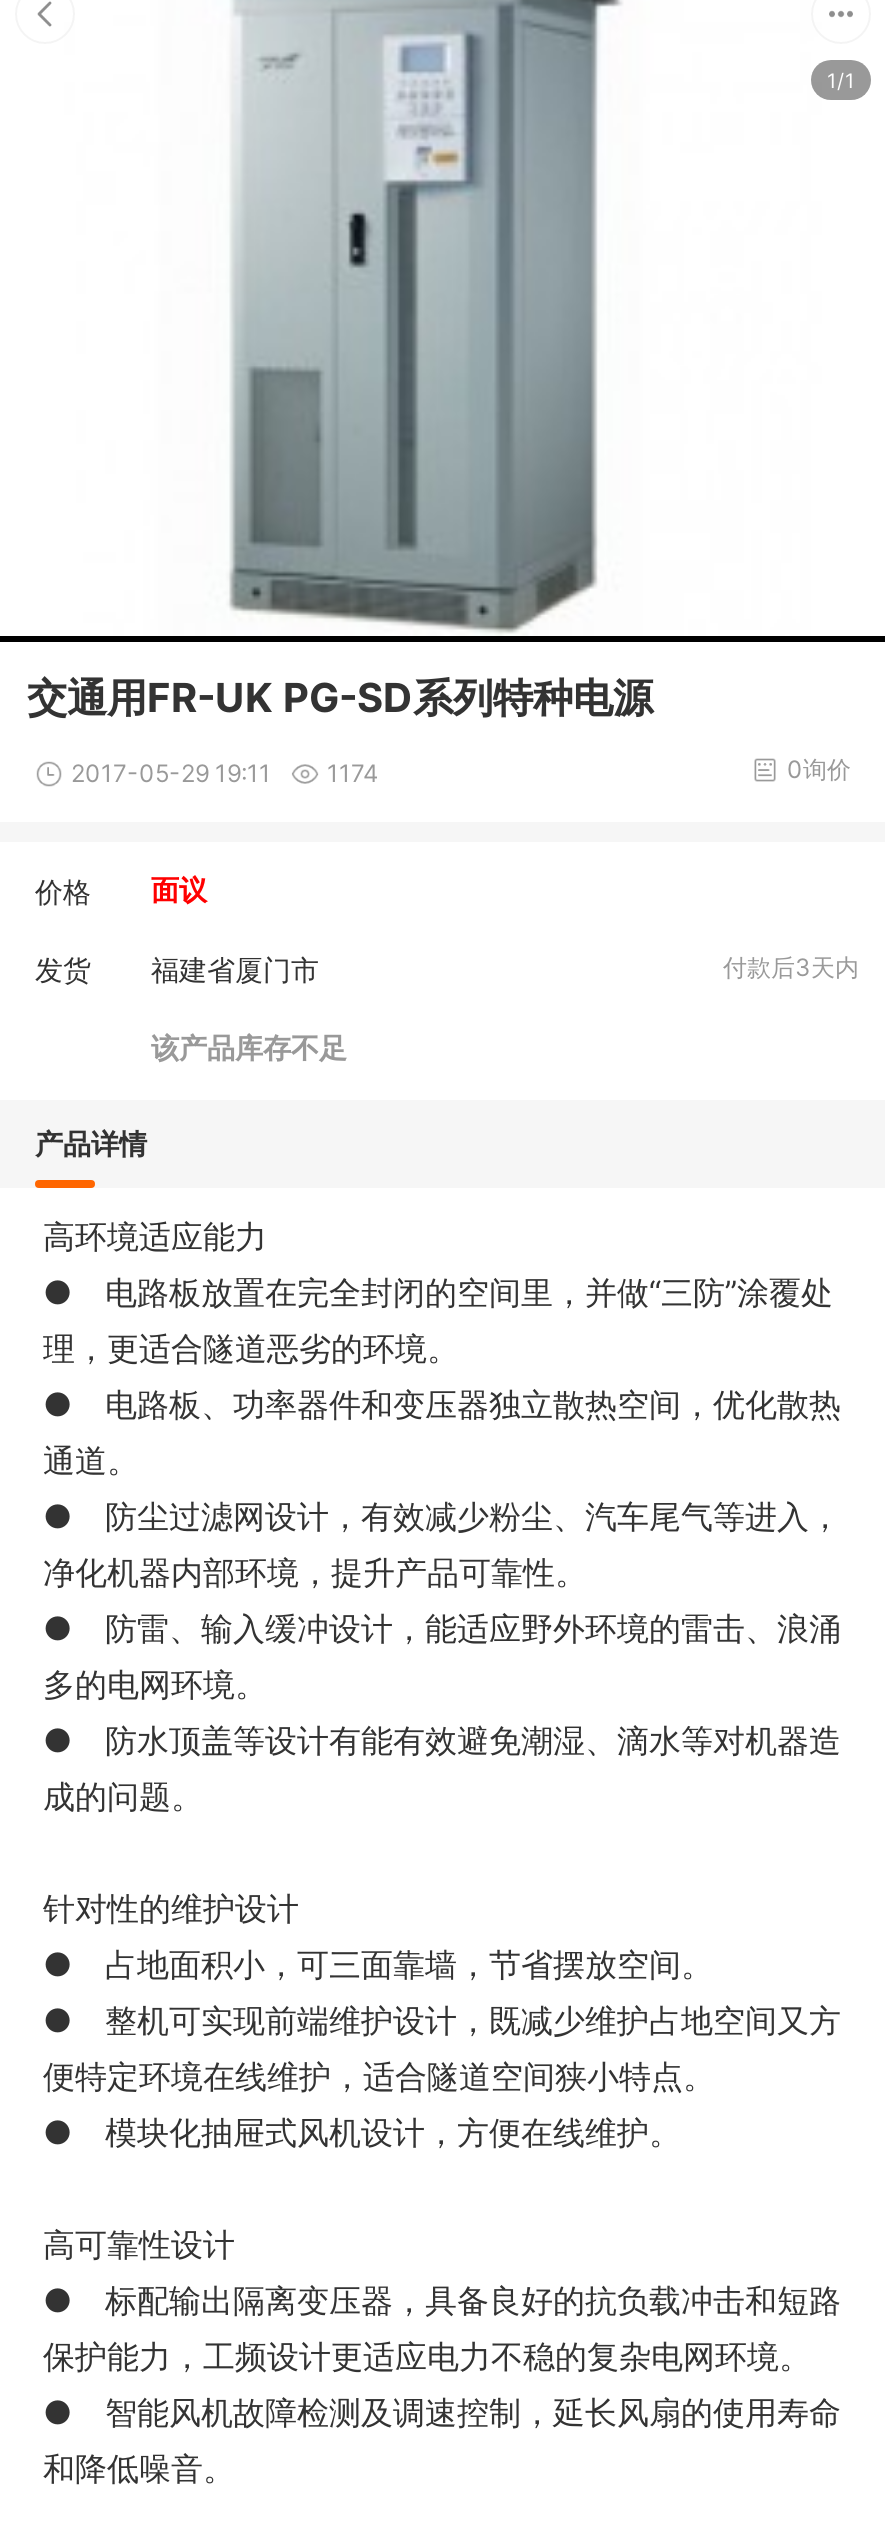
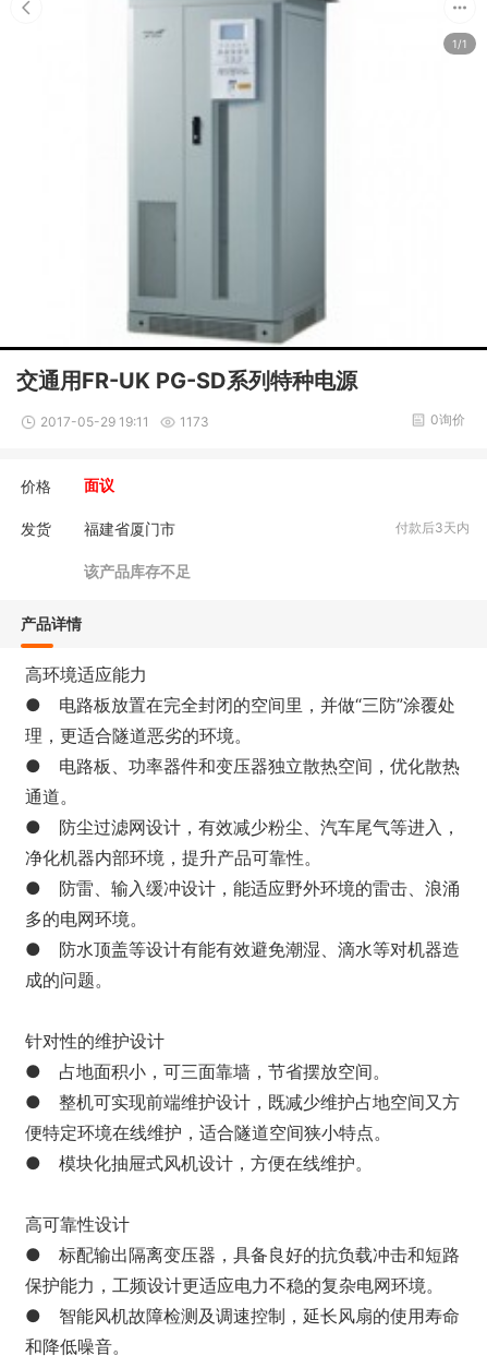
- 2017-05-29 19:11 1174
+ 2017-05-29 19:11 1173
